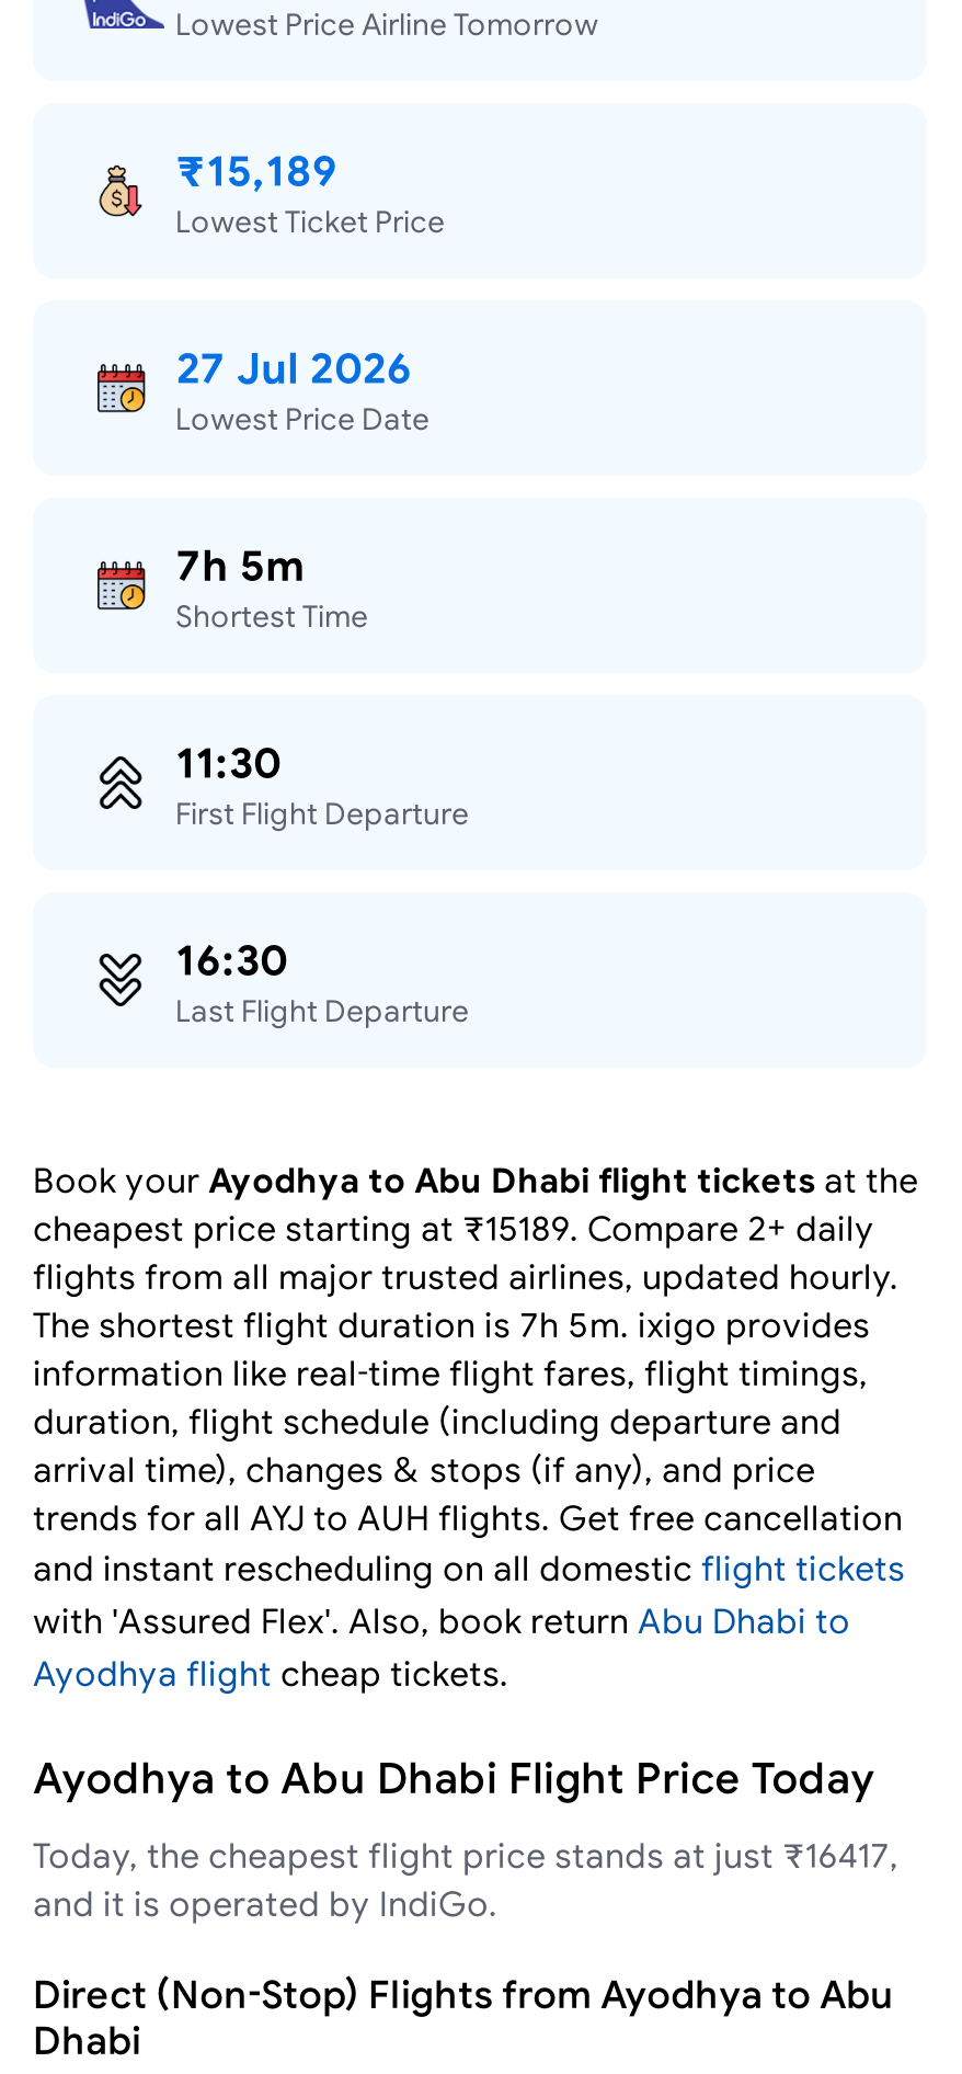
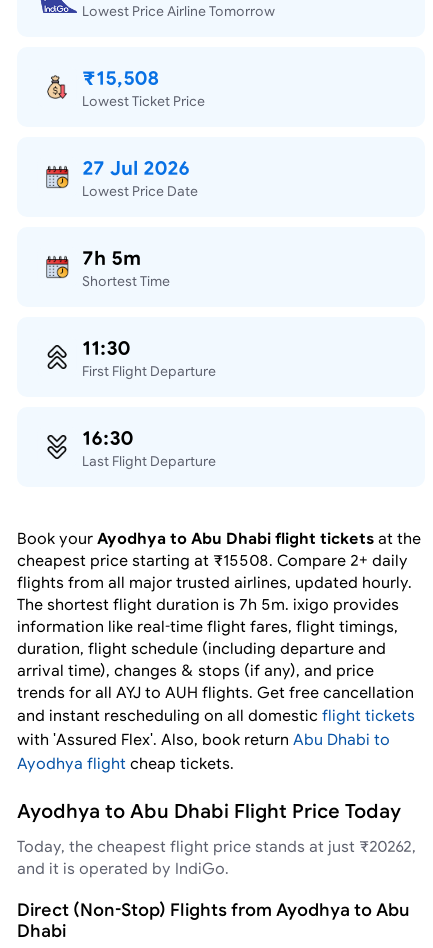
- ₹15,189
+ ₹15,508

- cheapest price starting at ₹15189. Compare 2+ daily
+ cheapest price starting at ₹15508. Compare 2+ daily

- Today, the cheapest flight price stands at just ₹16417,
+ Today, the cheapest flight price stands at just ₹20262,
